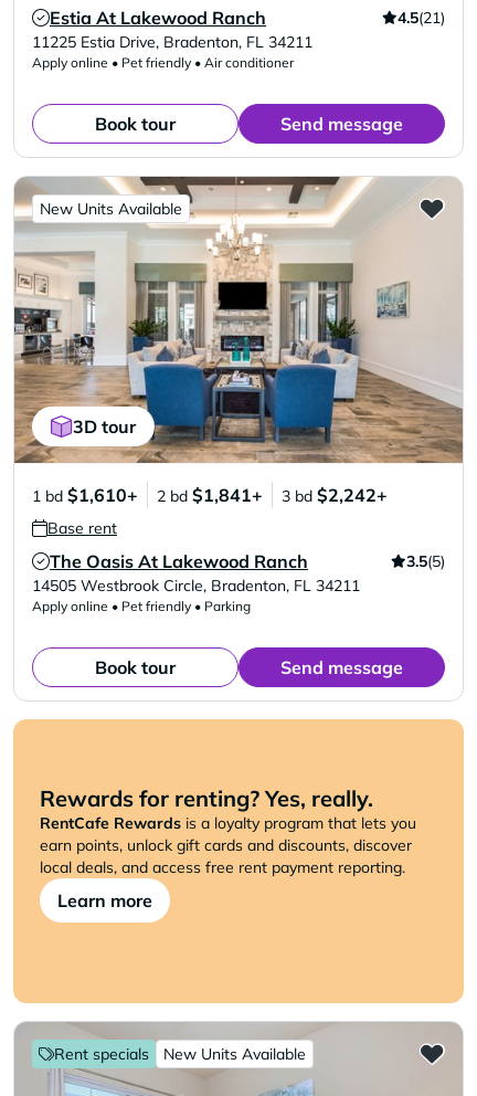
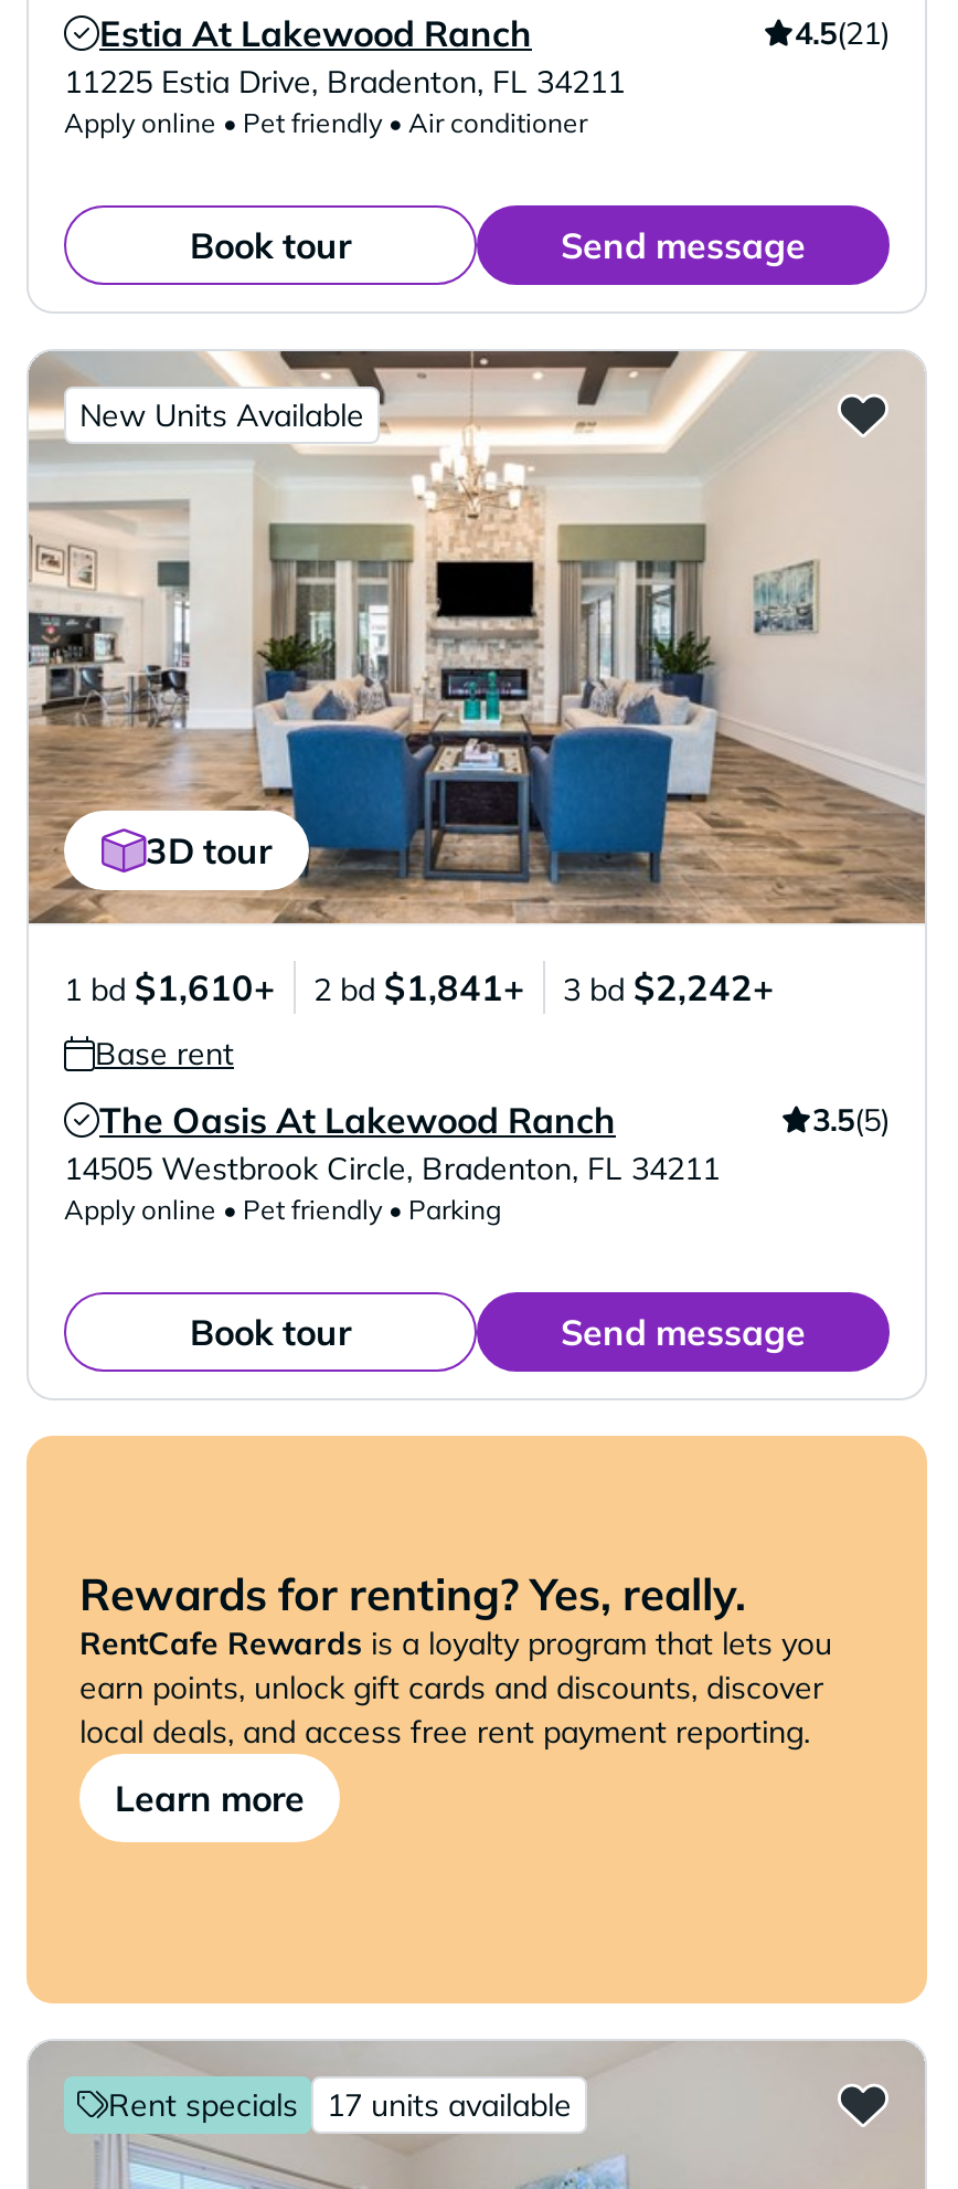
- New Units Available
+ 17 units available
